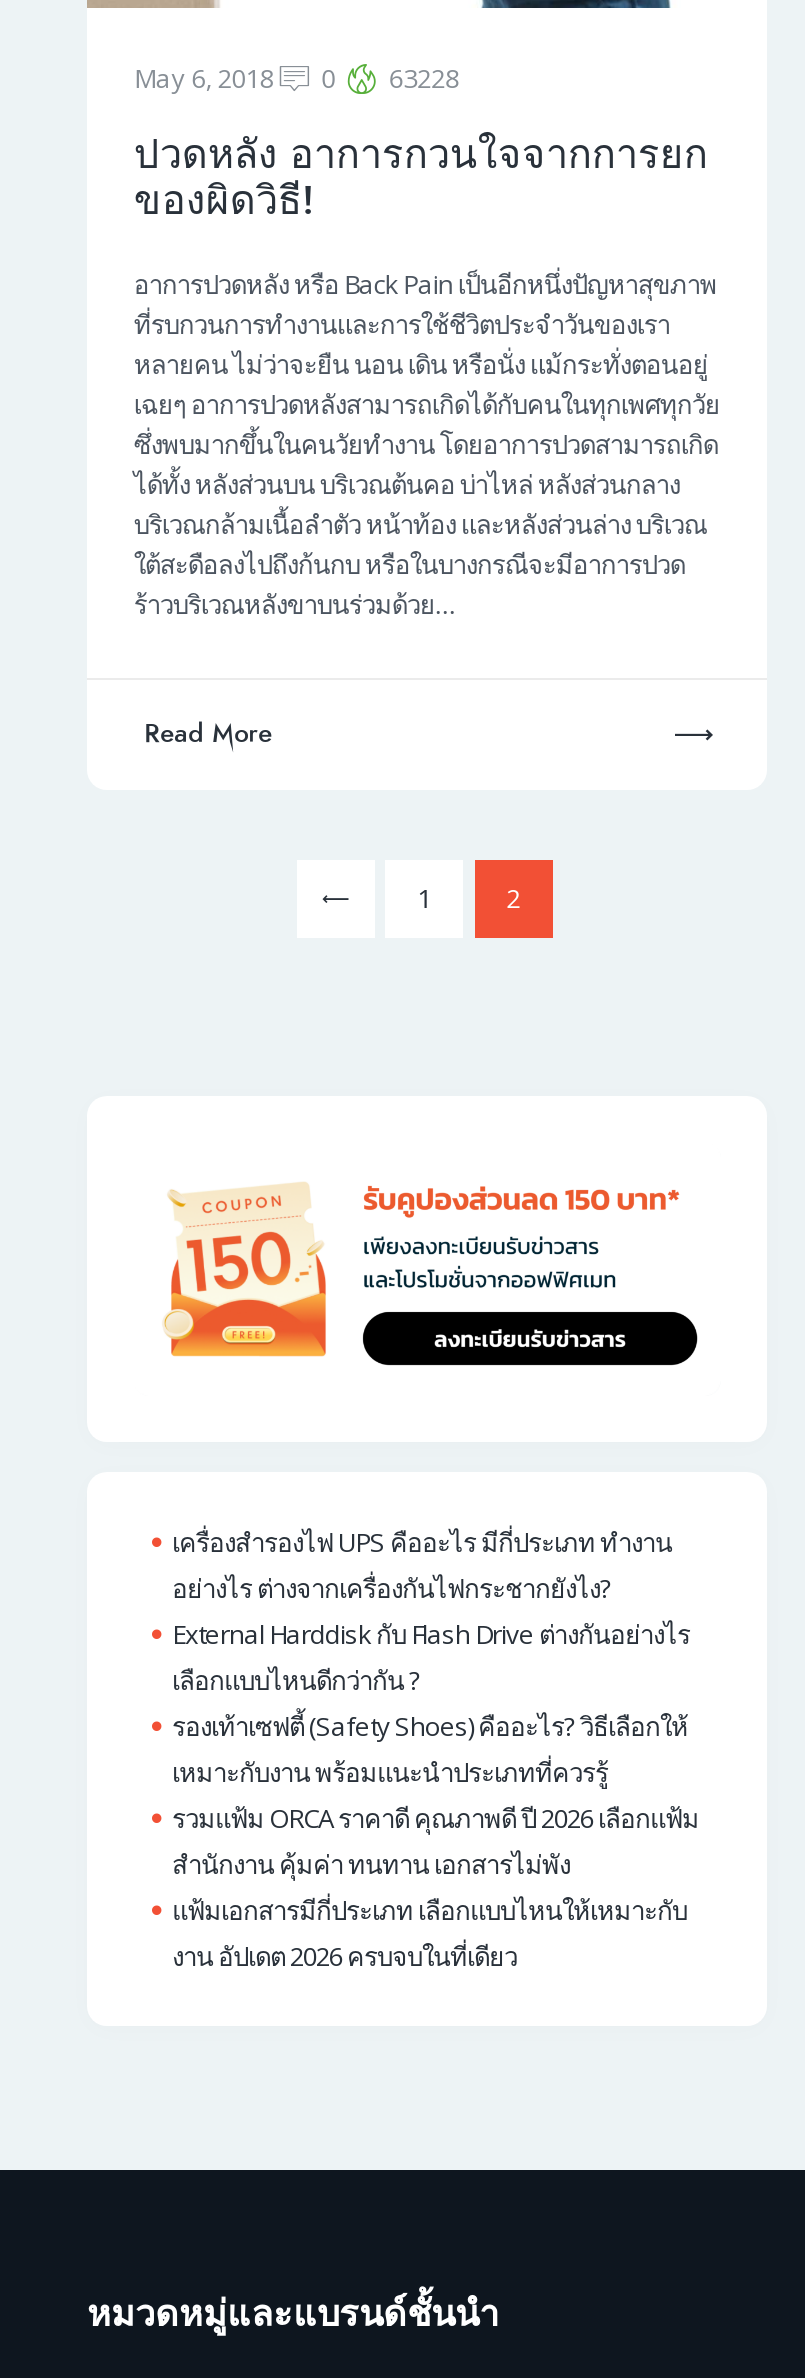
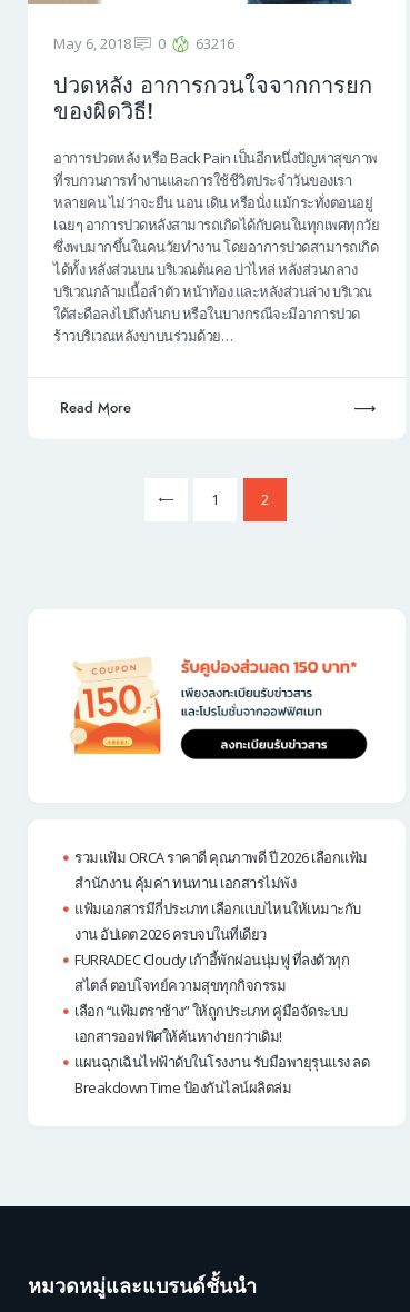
- May 6, 2018 0 63228
+ May 6, 2018 0 63216

- เครื่องสำรองไฟ UPS คืออะไร มีกี่ประเภท ทำงาน
- อย่างไร ต่างจากเครื่องกันไฟกระชากยังไง?
- External Harddisk กับ Flash Drive ต่างกันอย่างไร
- เลือกแบบไหนดีกว่ากัน ?
- รองเท้าเซฟตี้ (Safety Shoes) คืออะไร? วิธีเลือกให้
- เหมาะกับงาน พร้อมแนะนำประเภทที่ควรรู้

moved up: รวมแฟ้ม ORCA ราคาดี คุณภาพดี ปี 2026 เลือกแฟ้ม | สำนักงาน คุ้มค่า ทนทาน เอกสารไม่พัง | แฟ้มเอกสารมีกี่ประเภท เลือกแบบไหนให้เหมาะกับ | งาน อัปเดต 2026 ครบจบในที่เดียว

+ FURRADEC Cloudy เก้าอี้พักผ่อนนุ่มฟู ที่ลงตัวทุก
+ สไตล์ ตอบโจทย์ความสุขทุกกิจกรรม
+ เลือก “แฟ้มตราช้าง” ให้ถูกประเภท คู่มือจัดระบบ
+ เอกสารออฟฟิศให้ค้นหาง่ายกว่าเดิม!
+ แผนฉุกเฉินไฟฟ้าดับในโรงงาน รับมือพายุรุนแรง ลด
+ Breakdown Time ป้องกันไลน์ผลิตล่ม
